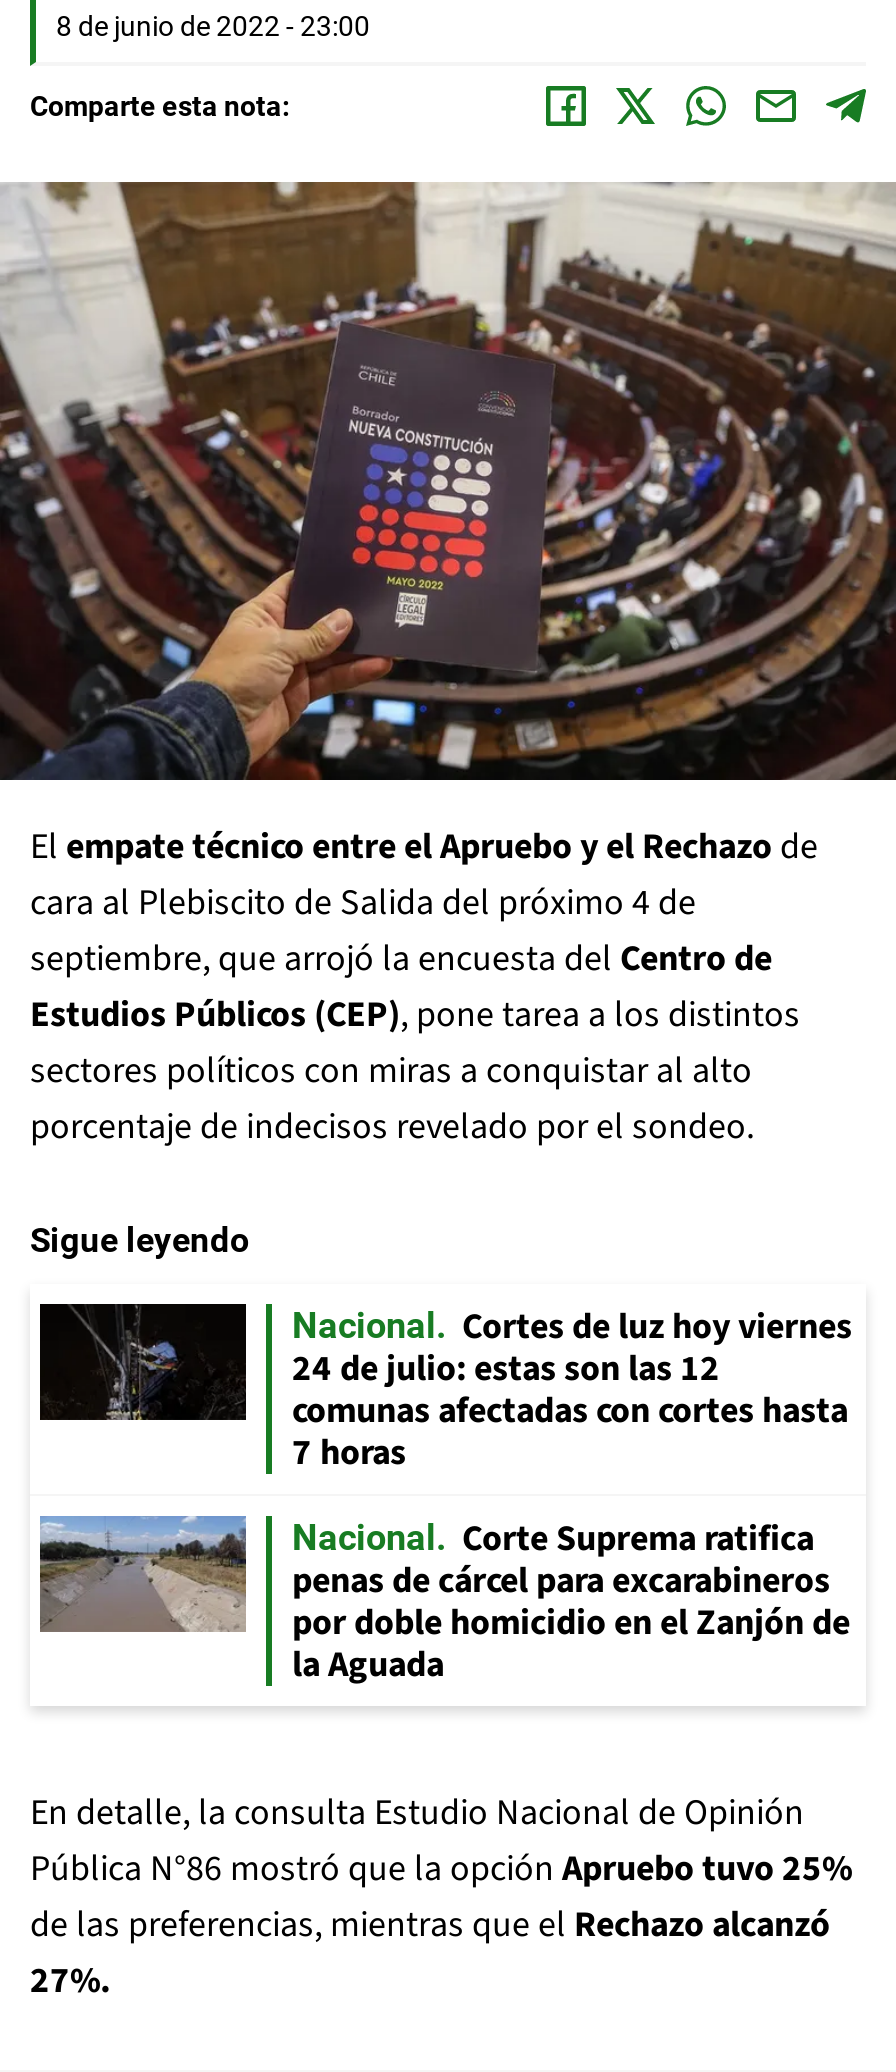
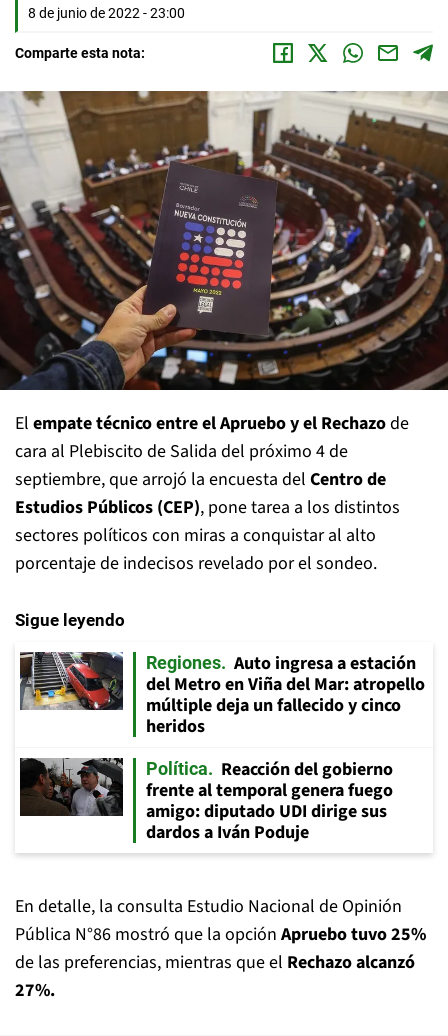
- [image]
- Nacional
- Cortes de luz hoy viernes
- 24 de julio: estas son las 12
- comunas afectadas con cortes hasta
- 7 horas
+ [image]
+ Regiones
+ Auto ingresa a estación
+ del Metro en Viña del Mar: atropello
+ múltiple deja un fallecido y cinco
+ heridos

- [image]
- Nacional
- Corte Suprema ratifica
- penas de cárcel para excarabineros
- por doble homicidio en el Zanjón de
- la Aguada
+ [image]
+ Política
+ Reacción del gobierno
+ frente al temporal genera fuego
+ amigo: diputado UDI dirige sus
+ dardos a Iván Poduje
